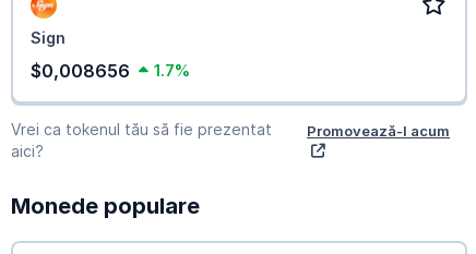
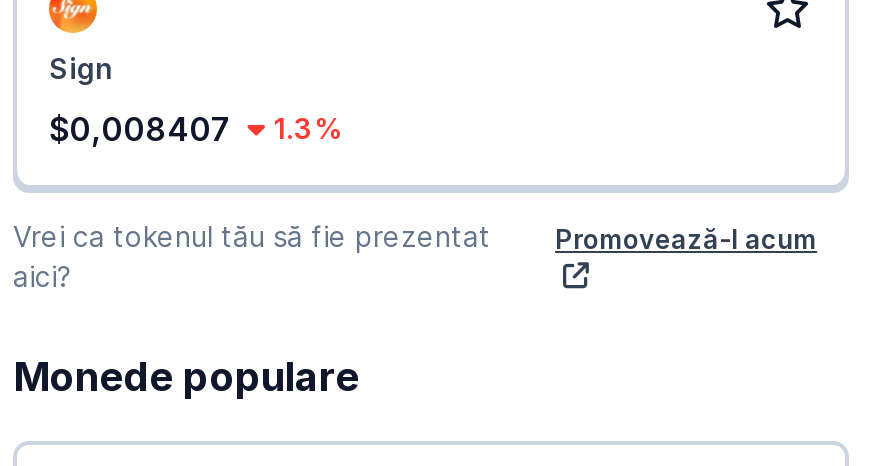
- $0,008656
+ $0,008407

- 1.7%
+ 1.3%
